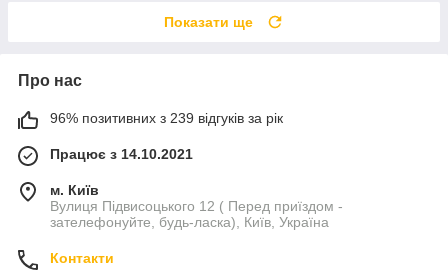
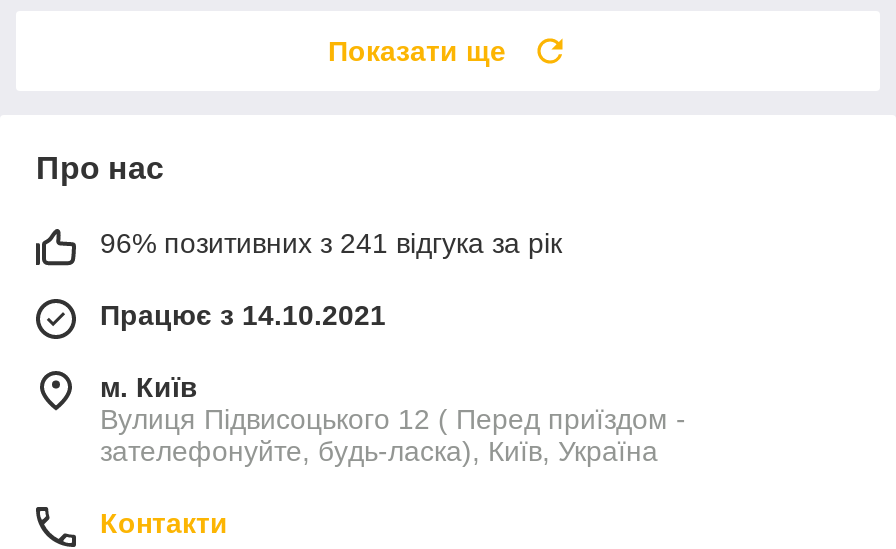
- 96% позитивних з 239 відгуків за рік
+ 96% позитивних з 241 відгука за рік
